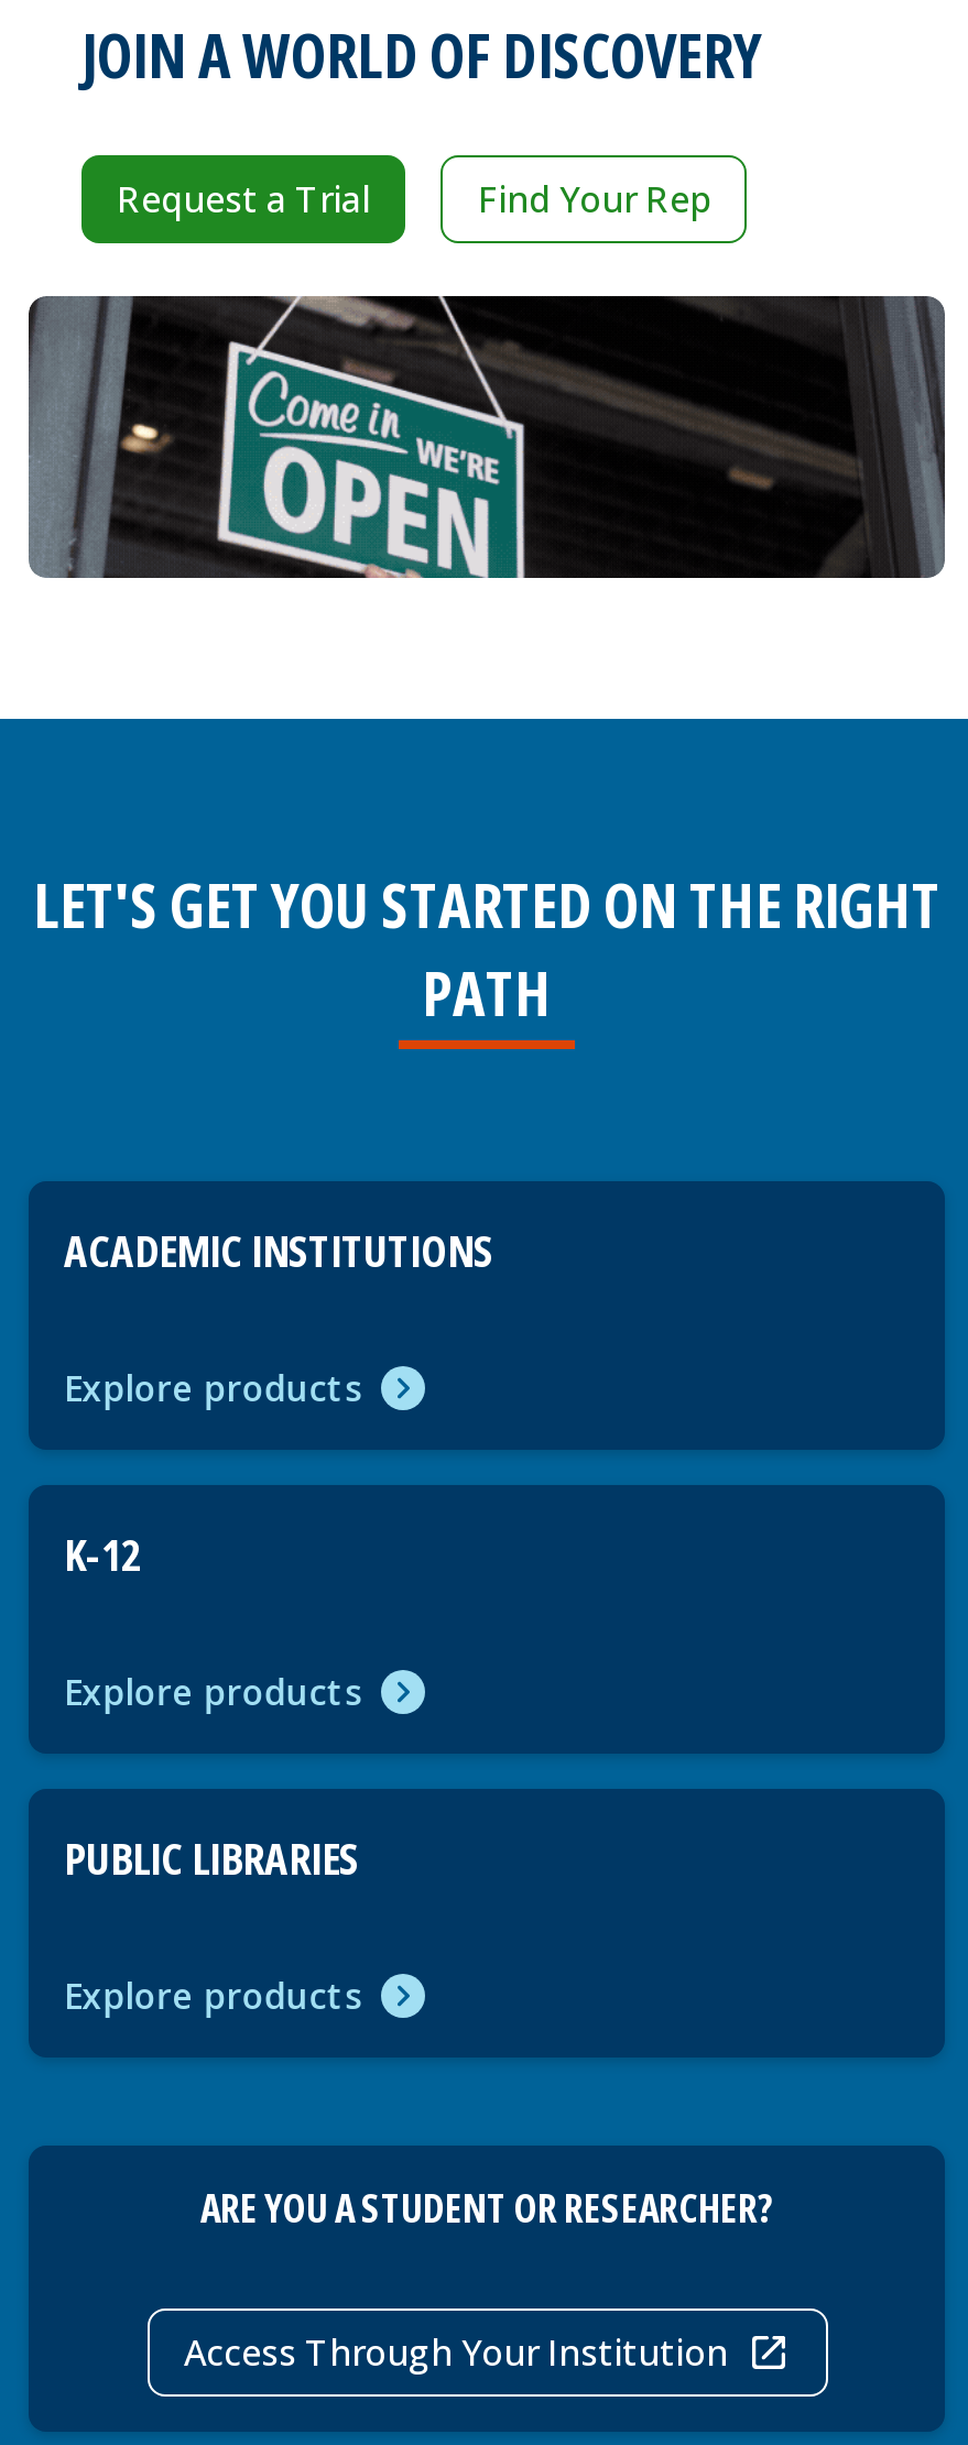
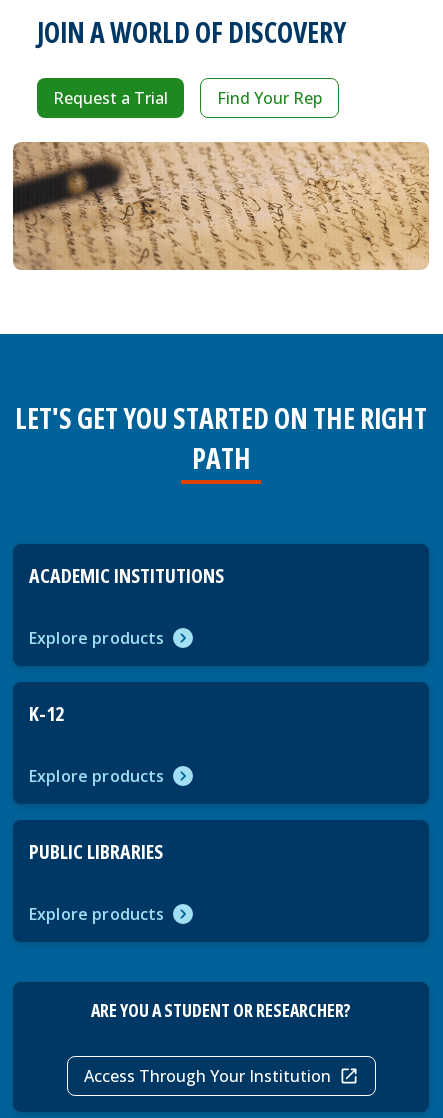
- [image]
+ [image]
